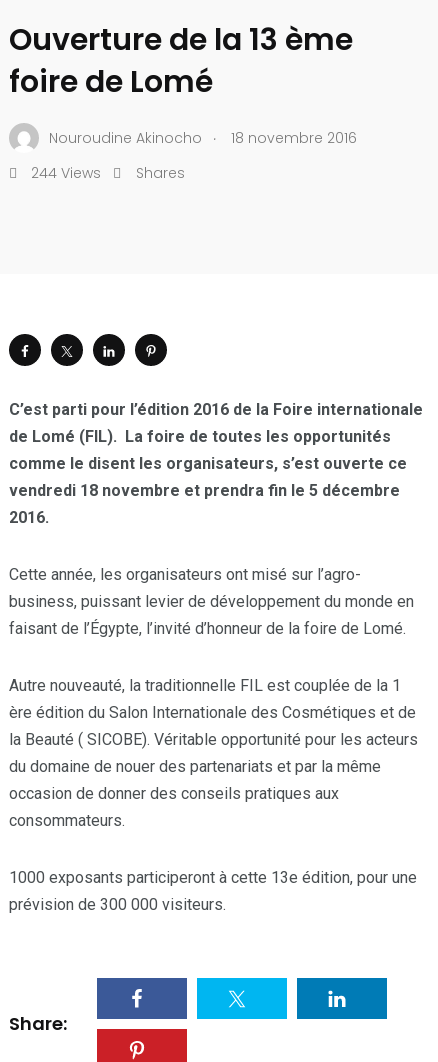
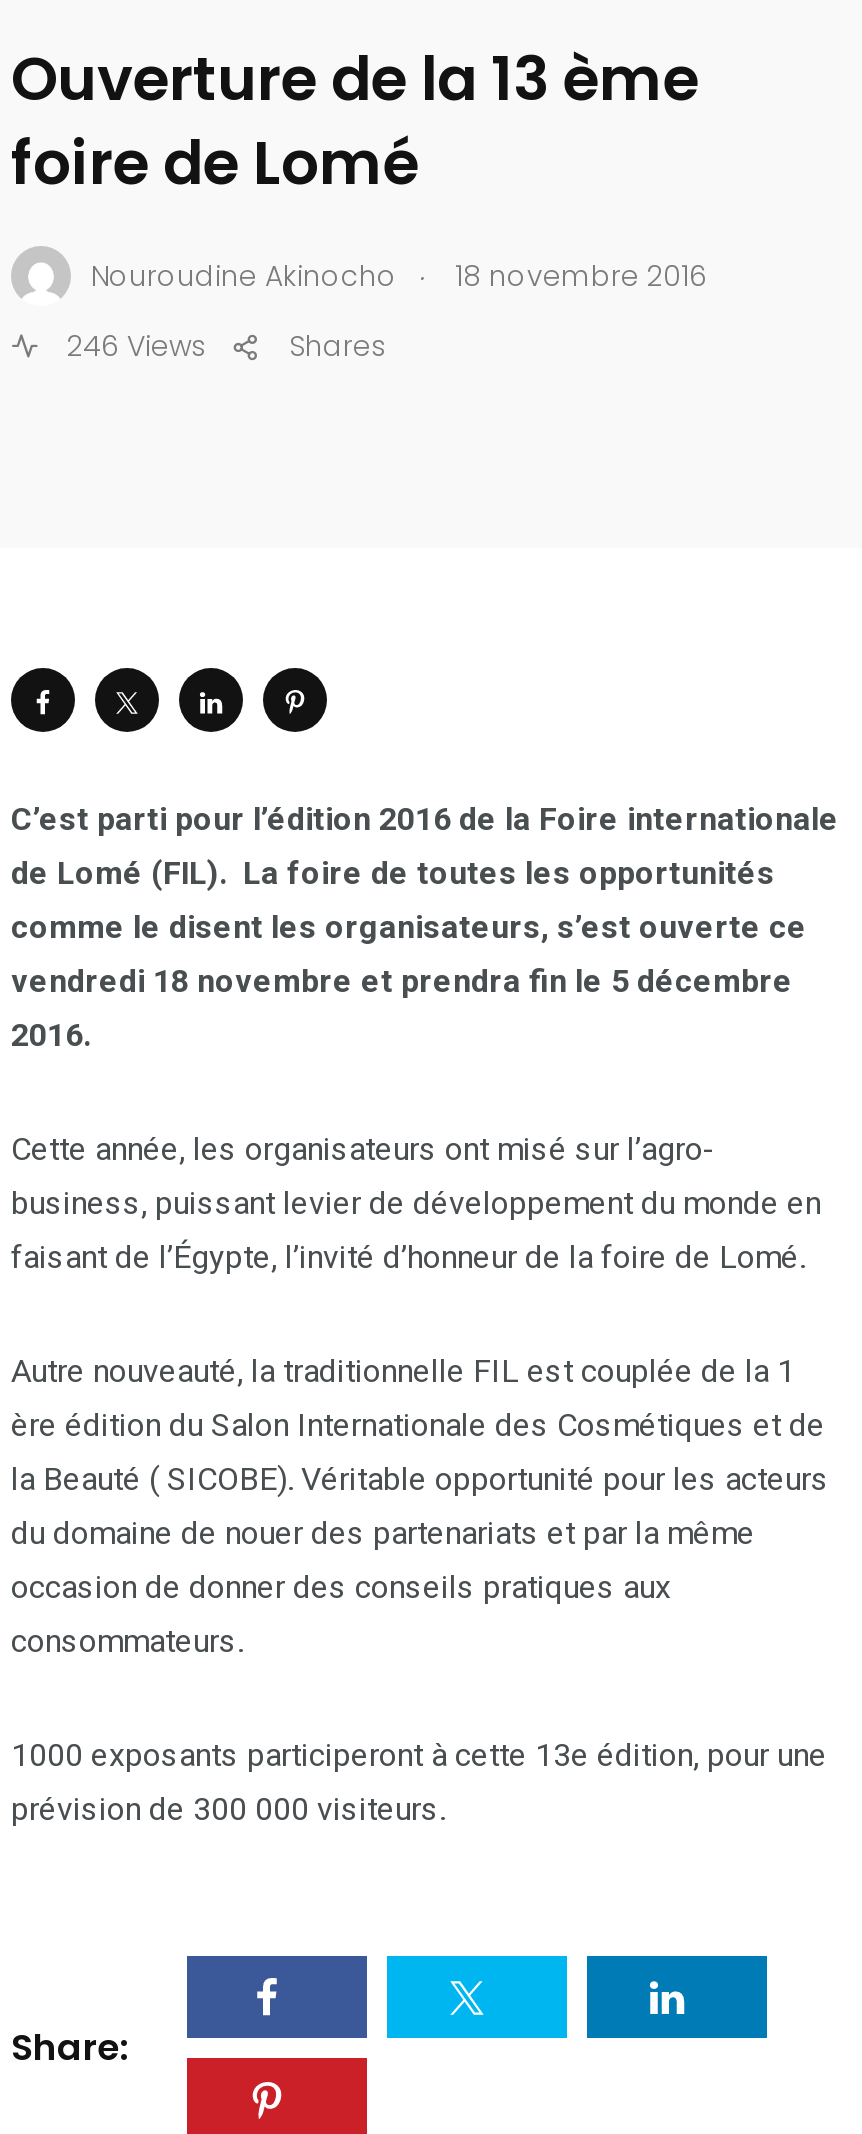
- 244 Views
+ 246 Views
